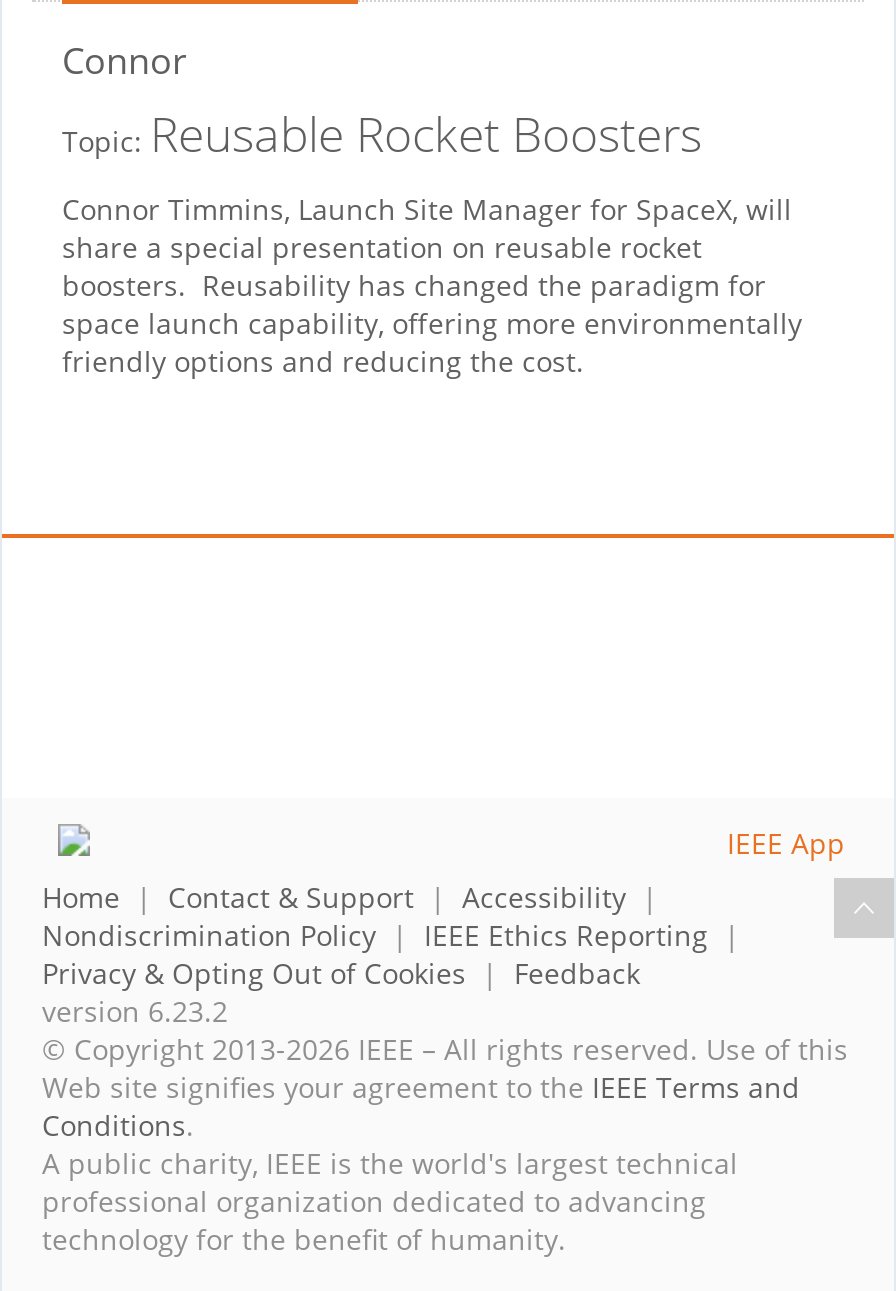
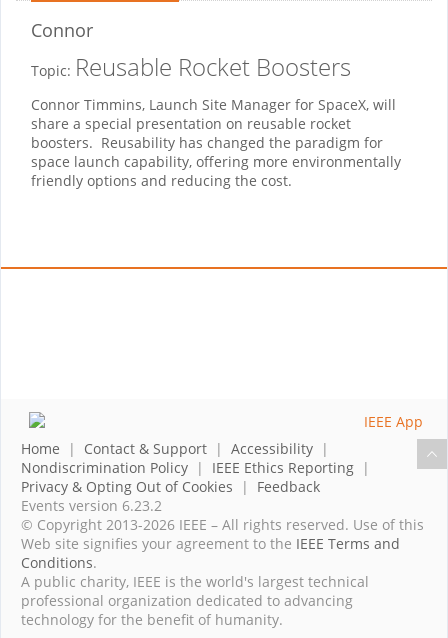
- version 6.23.2
+ Events version 6.23.2
